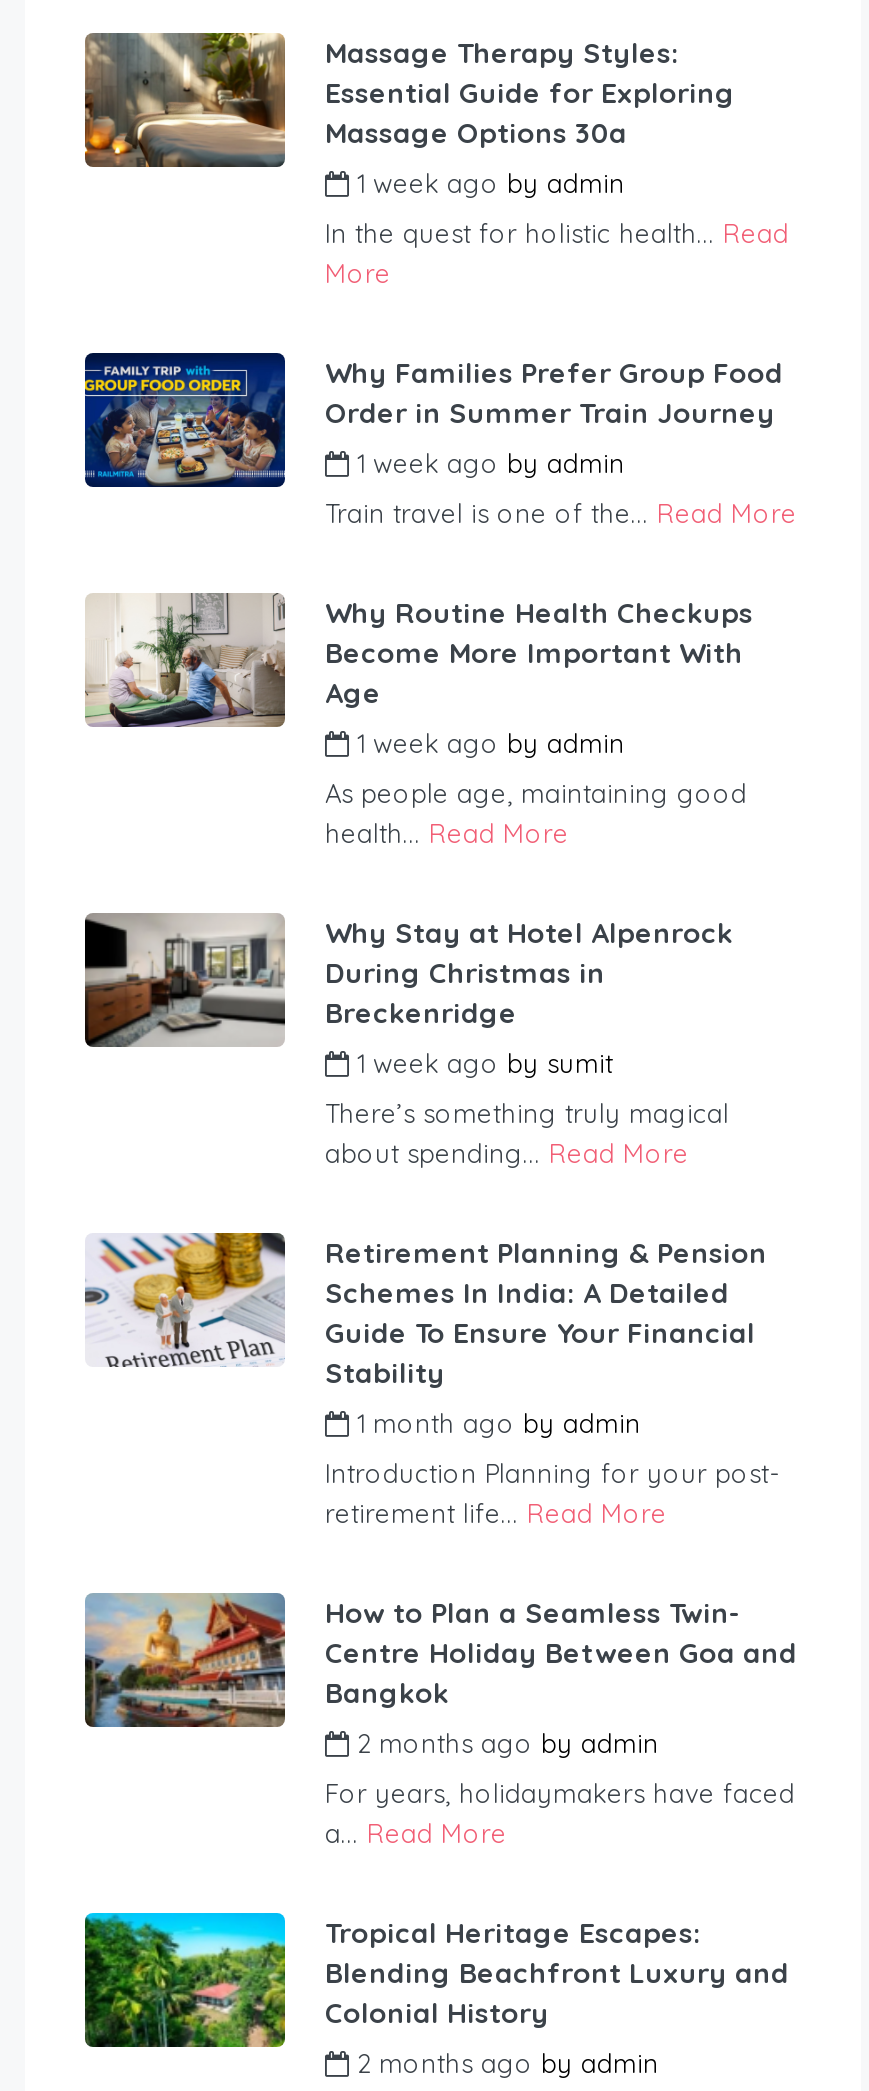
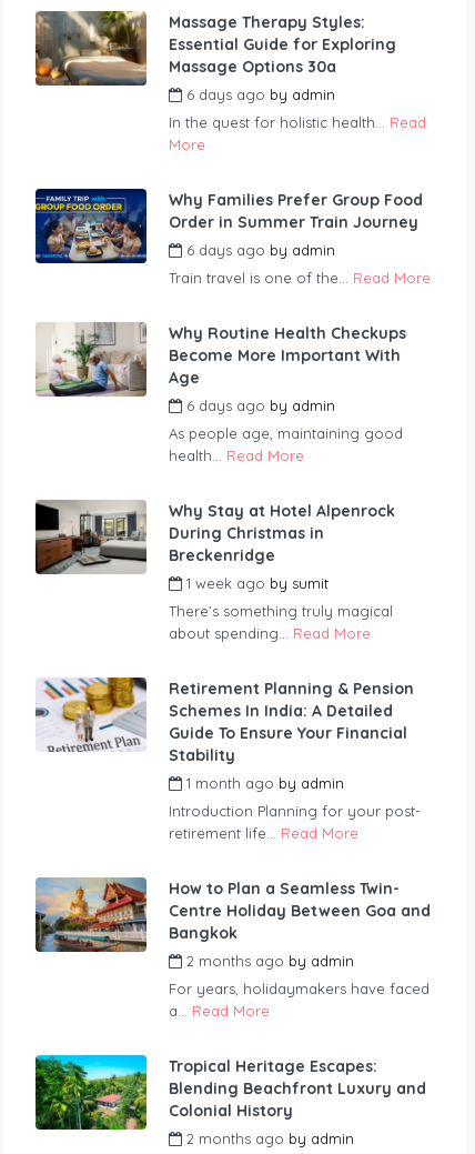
- 1 week ago by admin
+ 6 days ago by admin

- 1 week ago by admin
+ 6 days ago by admin

- 1 week ago by admin
+ 6 days ago by admin
